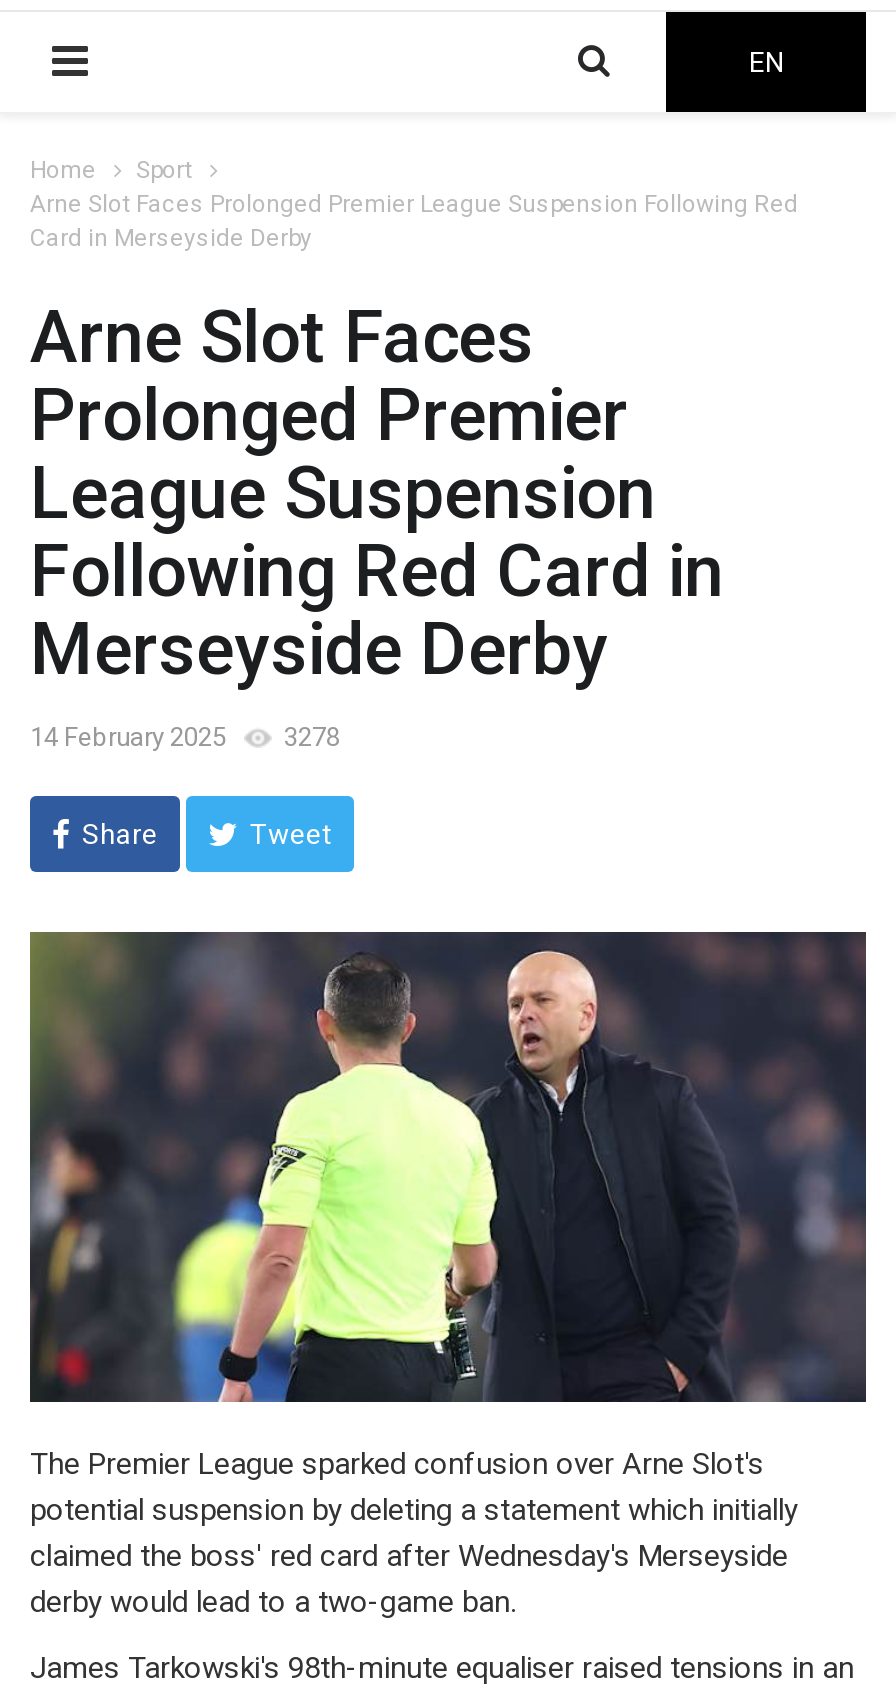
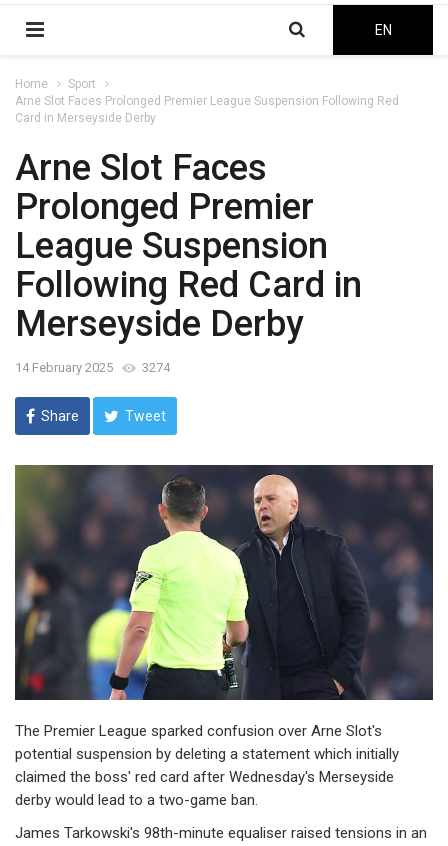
- 14 February 2025 3278
+ 14 February 2025 3274
